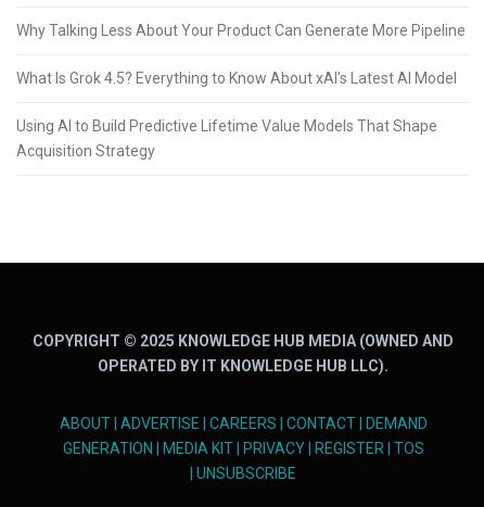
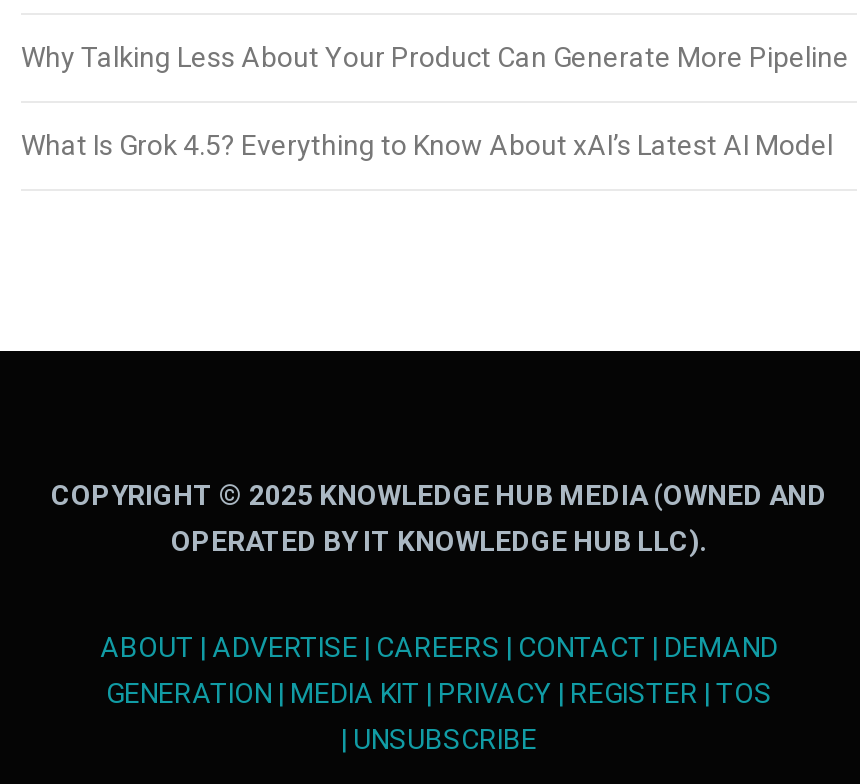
- Using AI to Build Predictive Lifetime Value Models That Shape
- Acquisition Strategy
